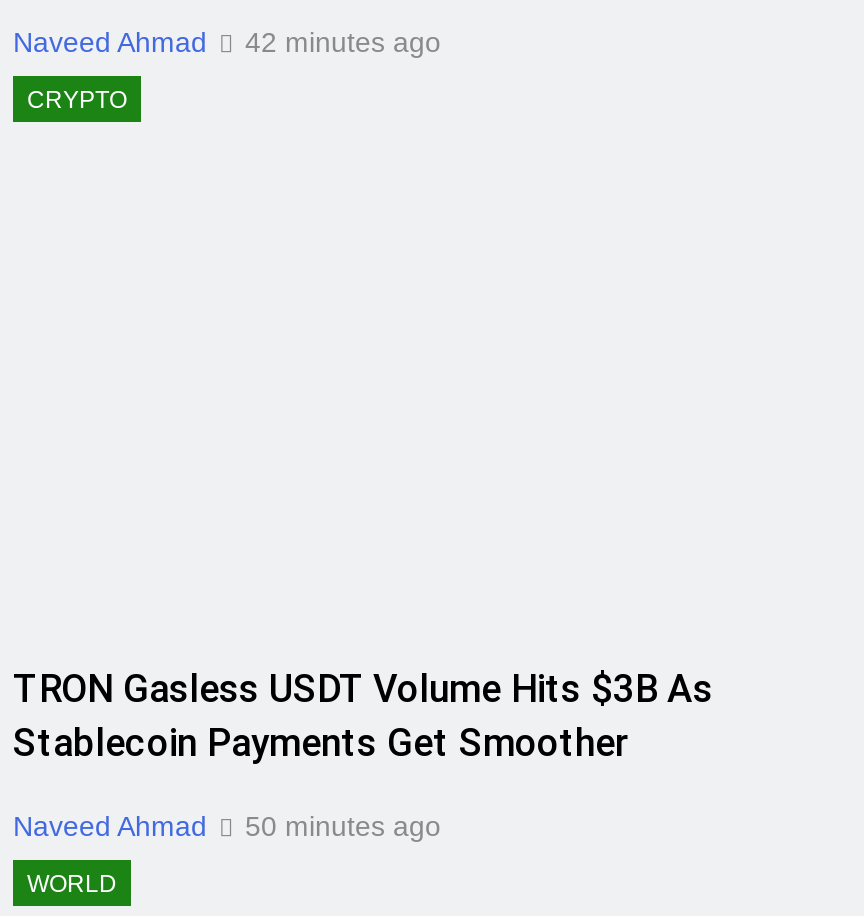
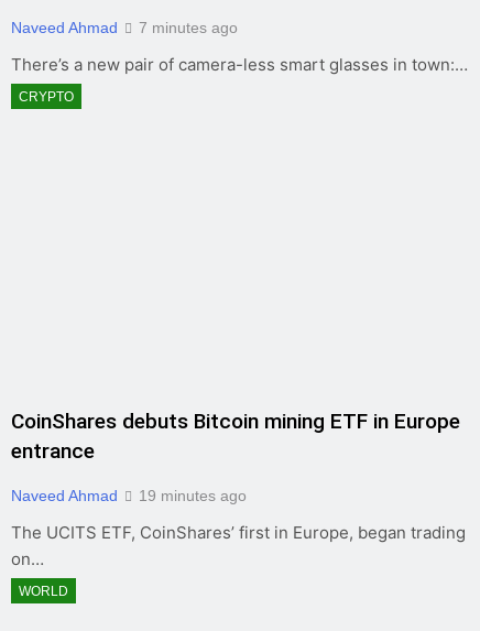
- 42 minutes ago
+ 7 minutes ago
+ There’s a new pair of camera-less smart glasses in town:…

- TRON Gasless USDT Volume Hits $3B As
- Stablecoin Payments Get Smoother
+ CoinShares debuts Bitcoin mining ETF in Europe
+ entrance

- 50 minutes ago
+ 19 minutes ago
+ The UCITS ETF, CoinShares’ first in Europe, began trading
+ on…
